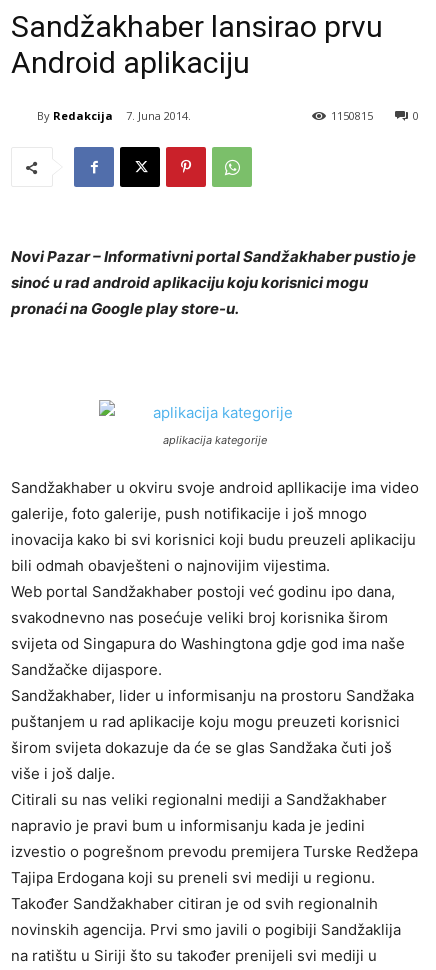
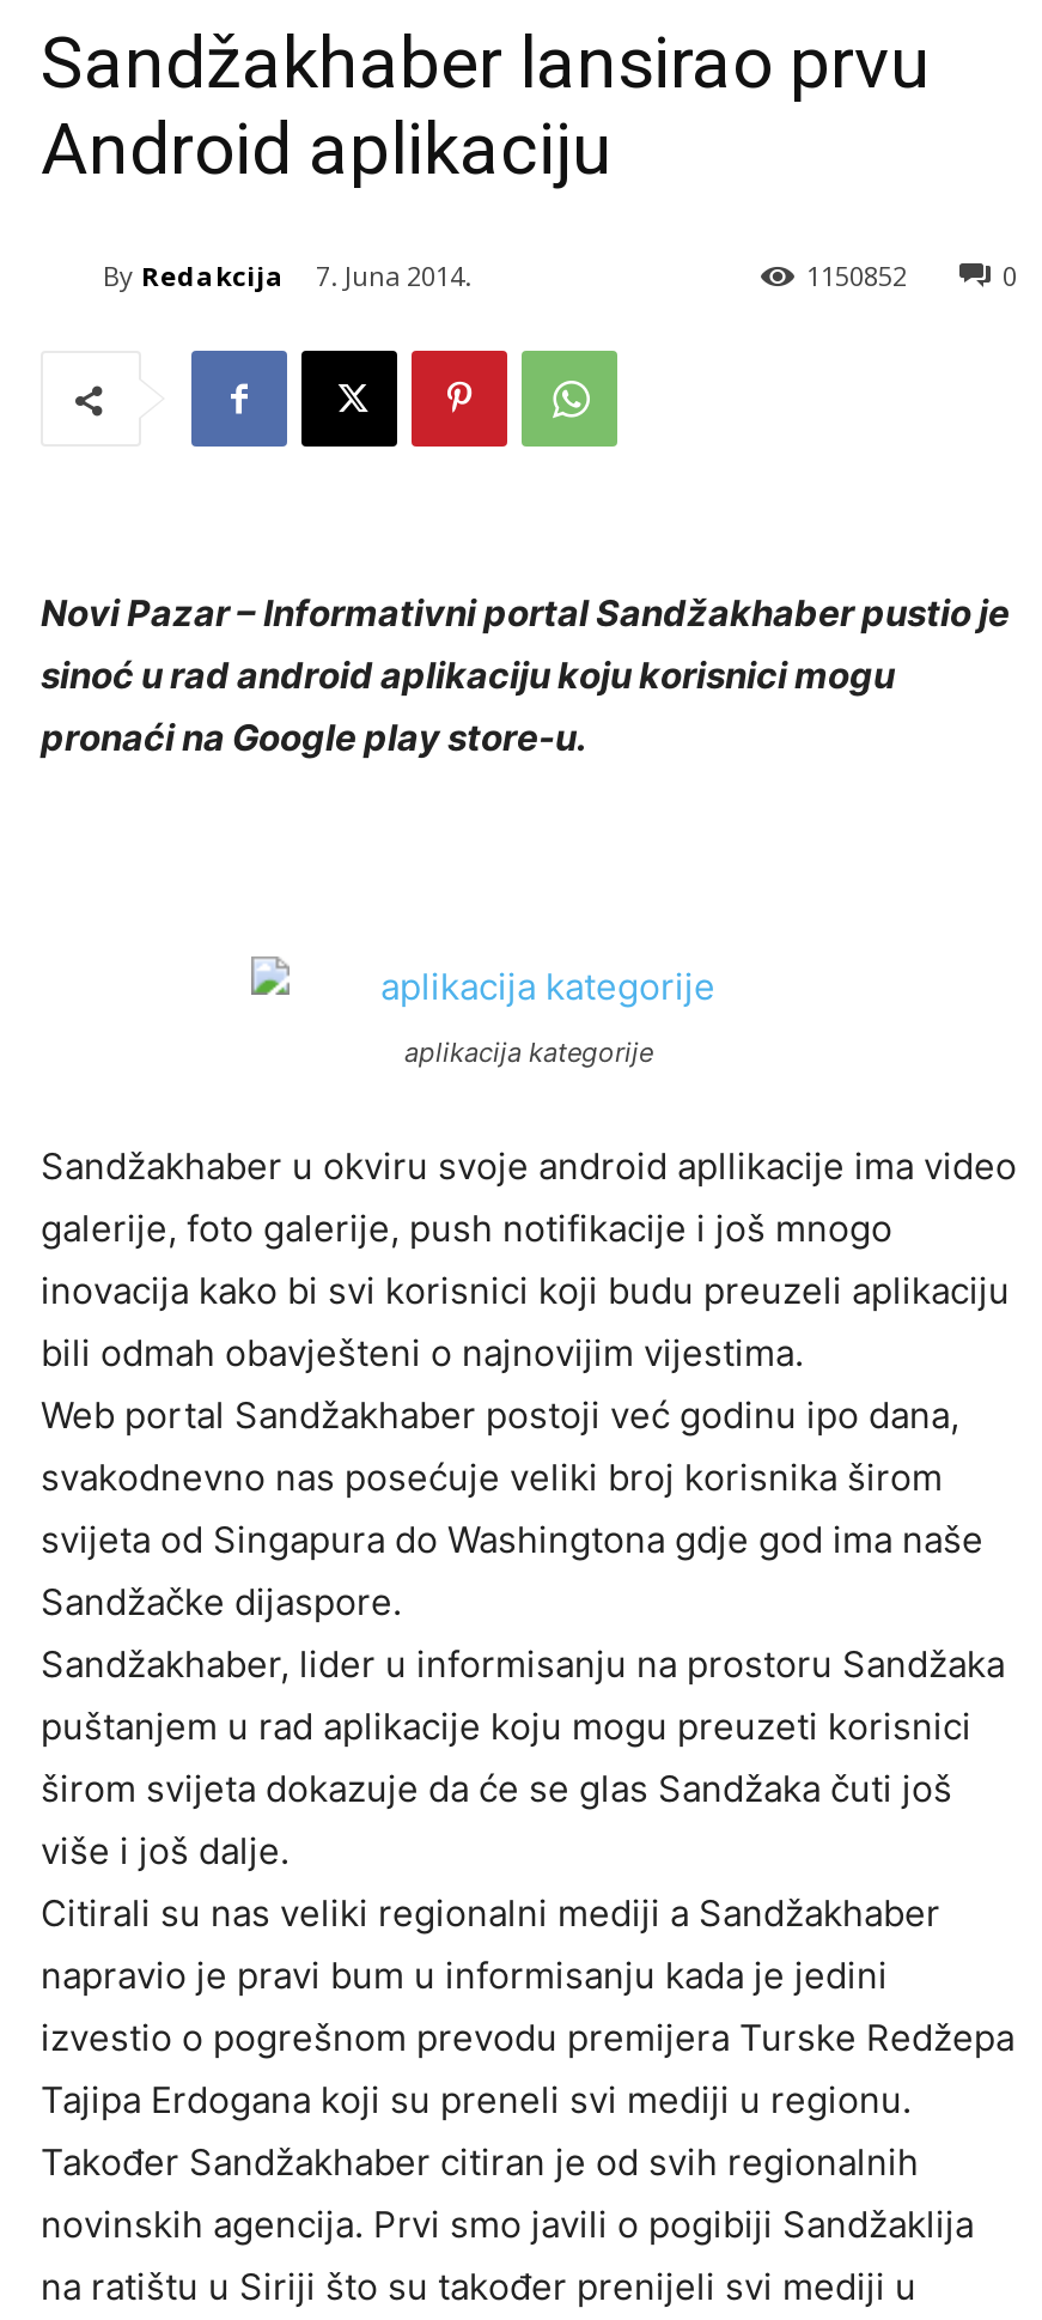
- 1150815
+ 1150852
